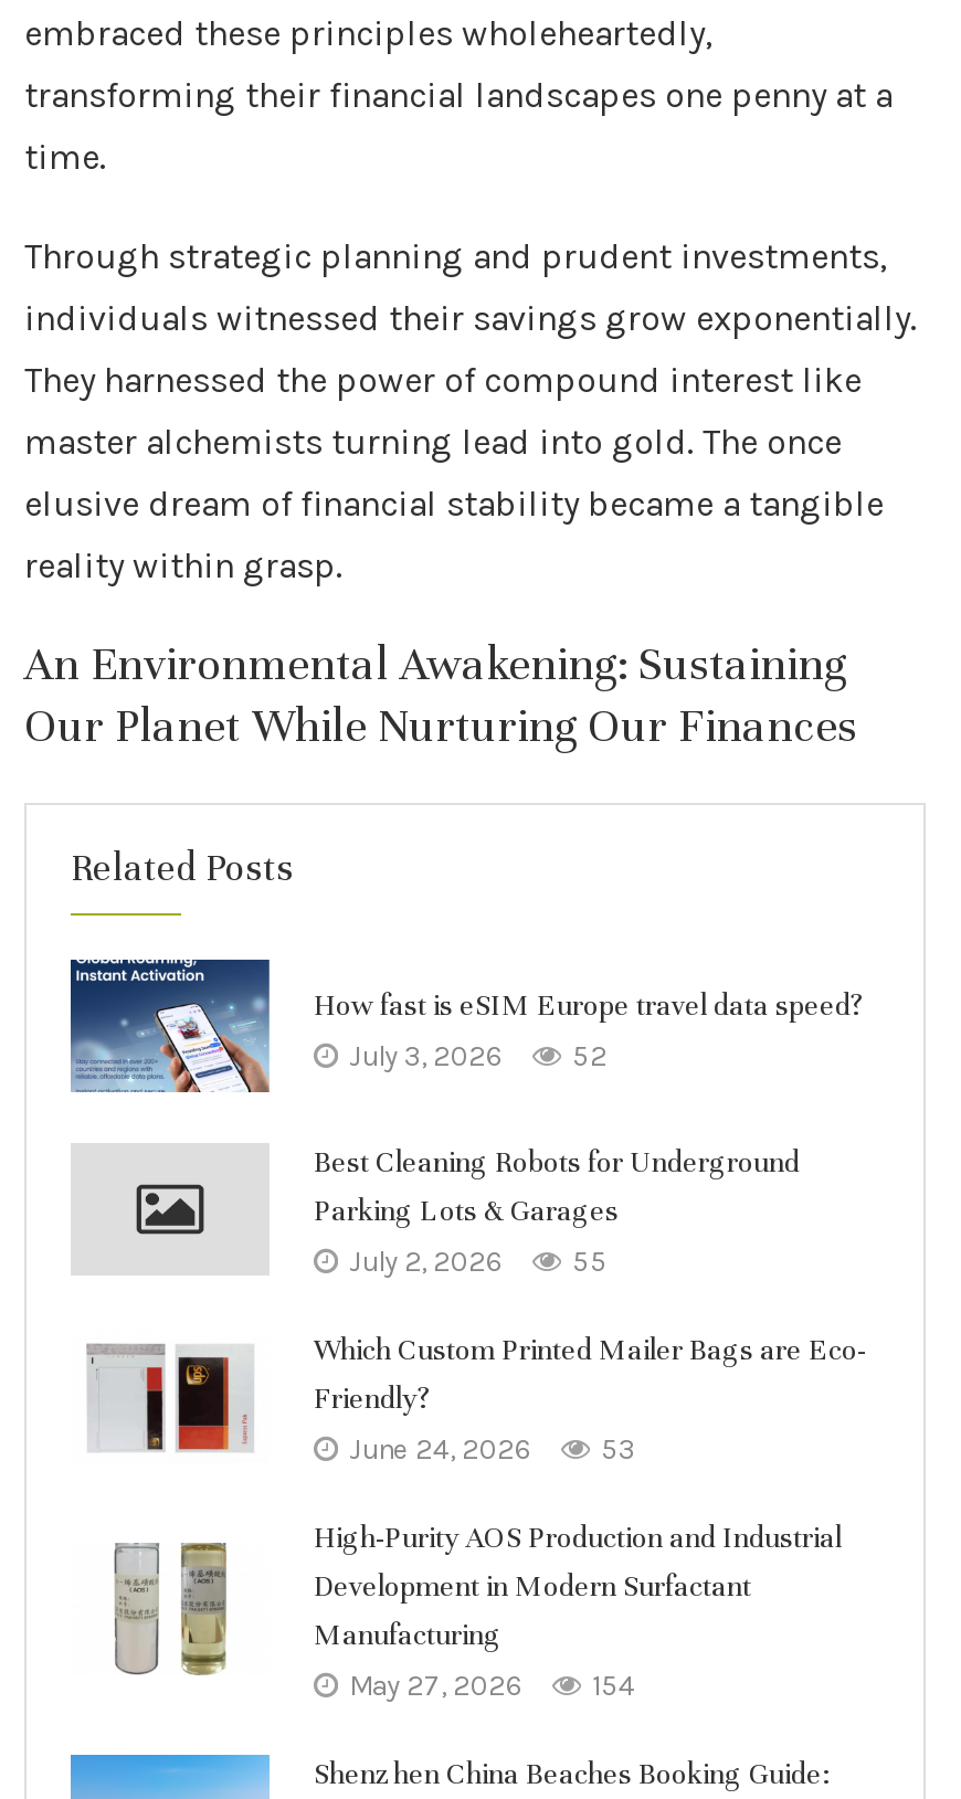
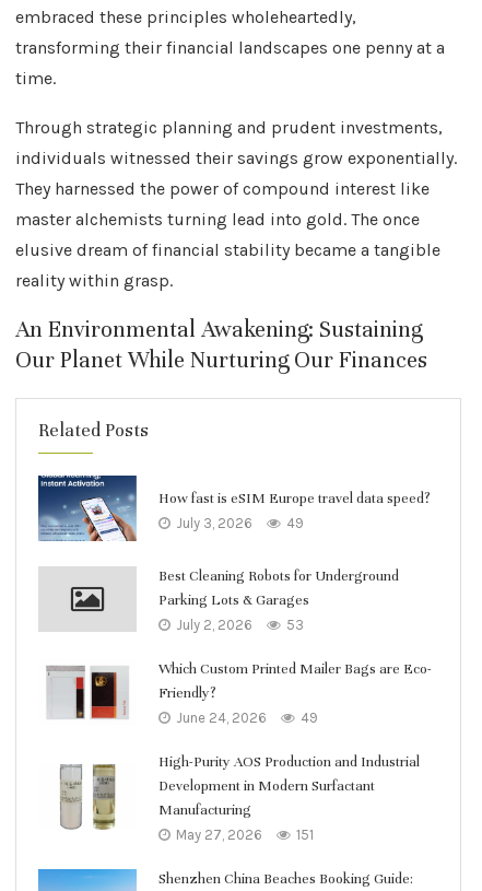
- 52
+ 49

- 55
+ 53

- 53
+ 49

- 154
+ 151
